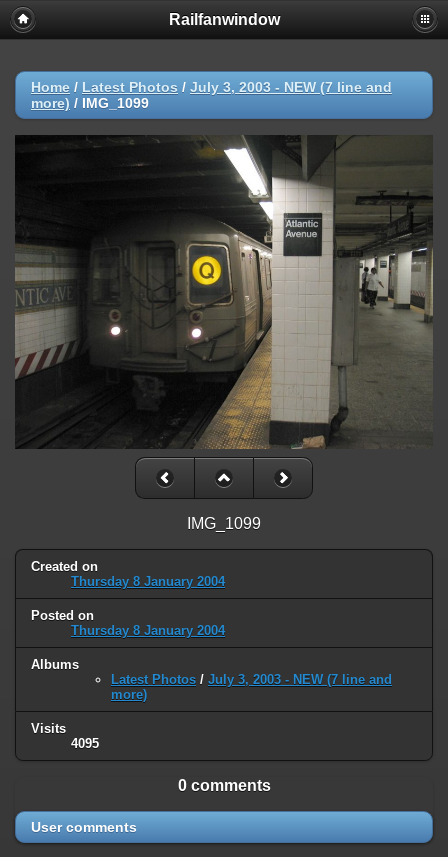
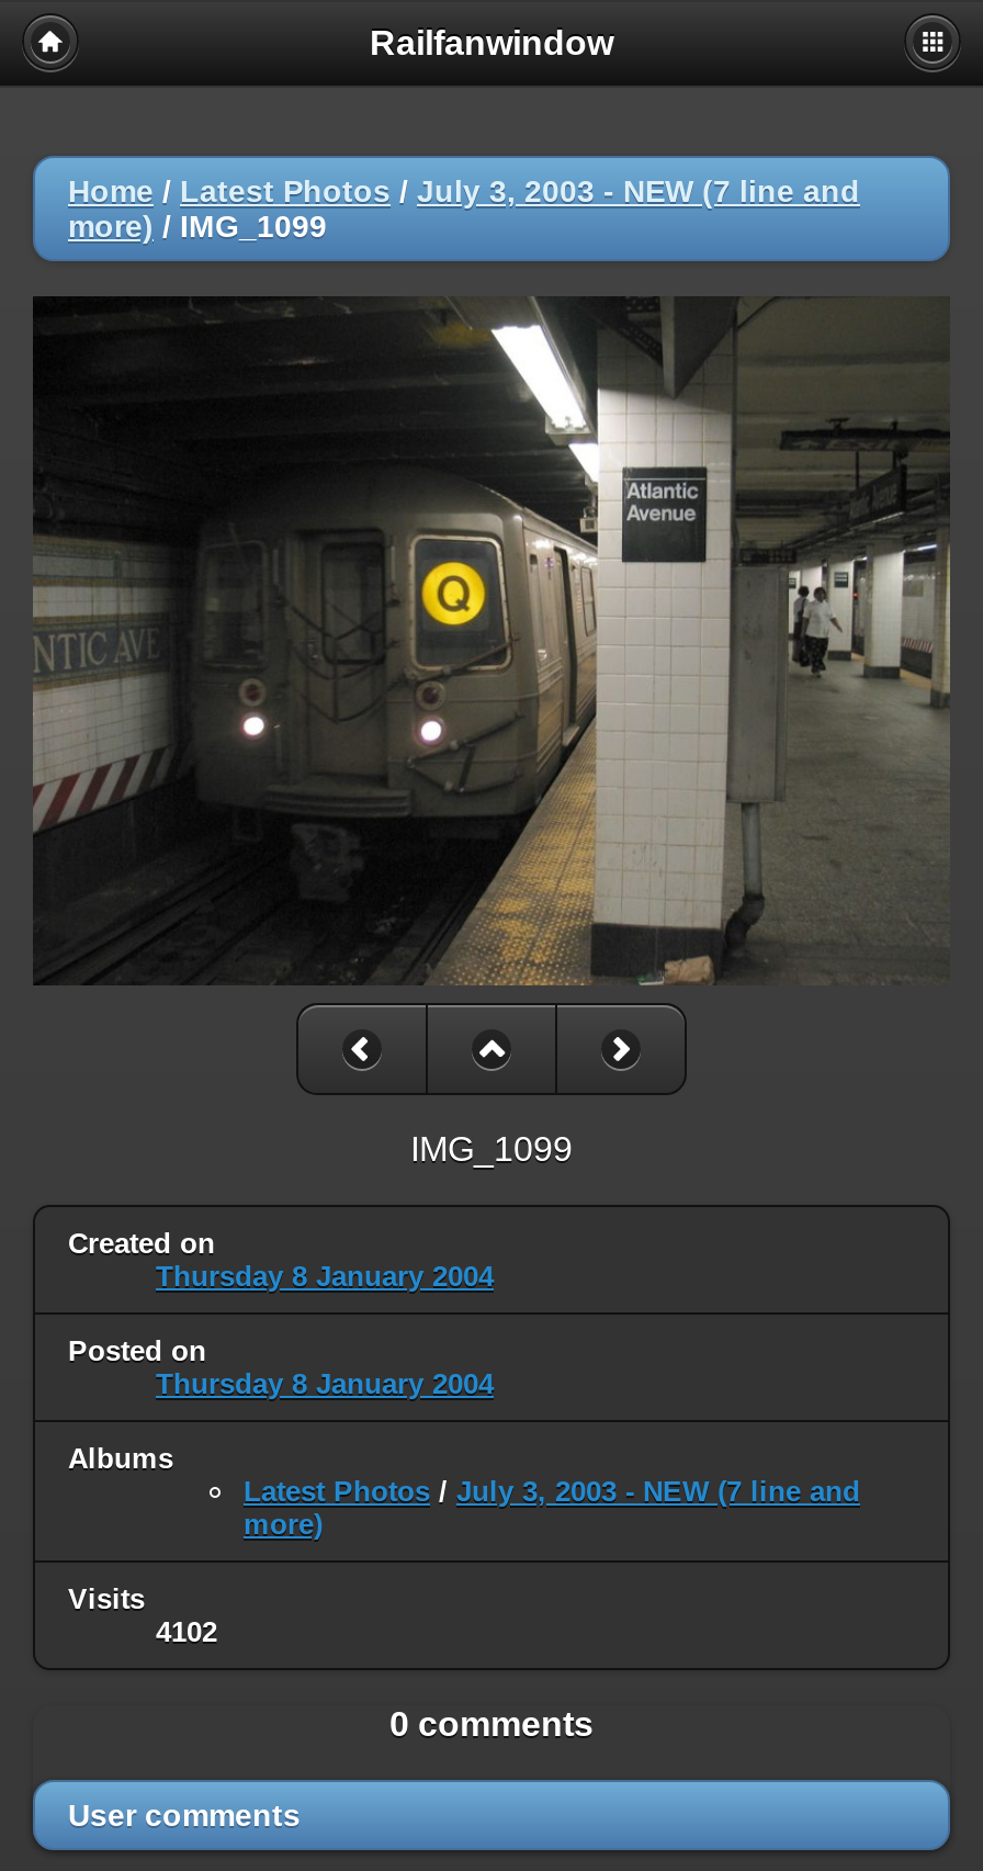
- 4095
+ 4102
